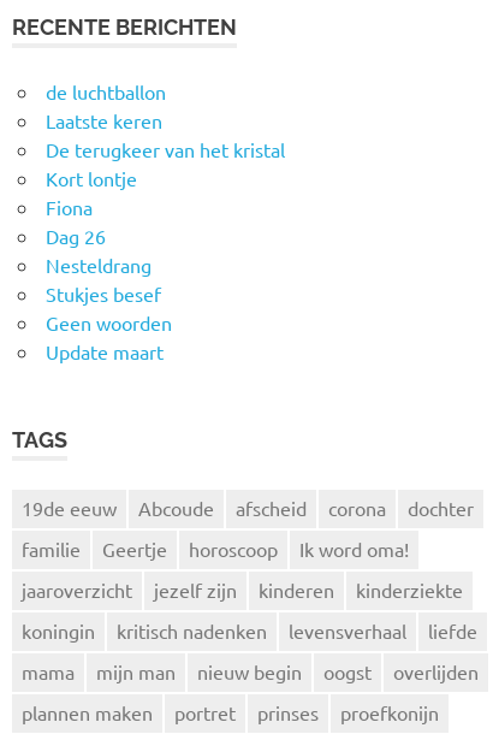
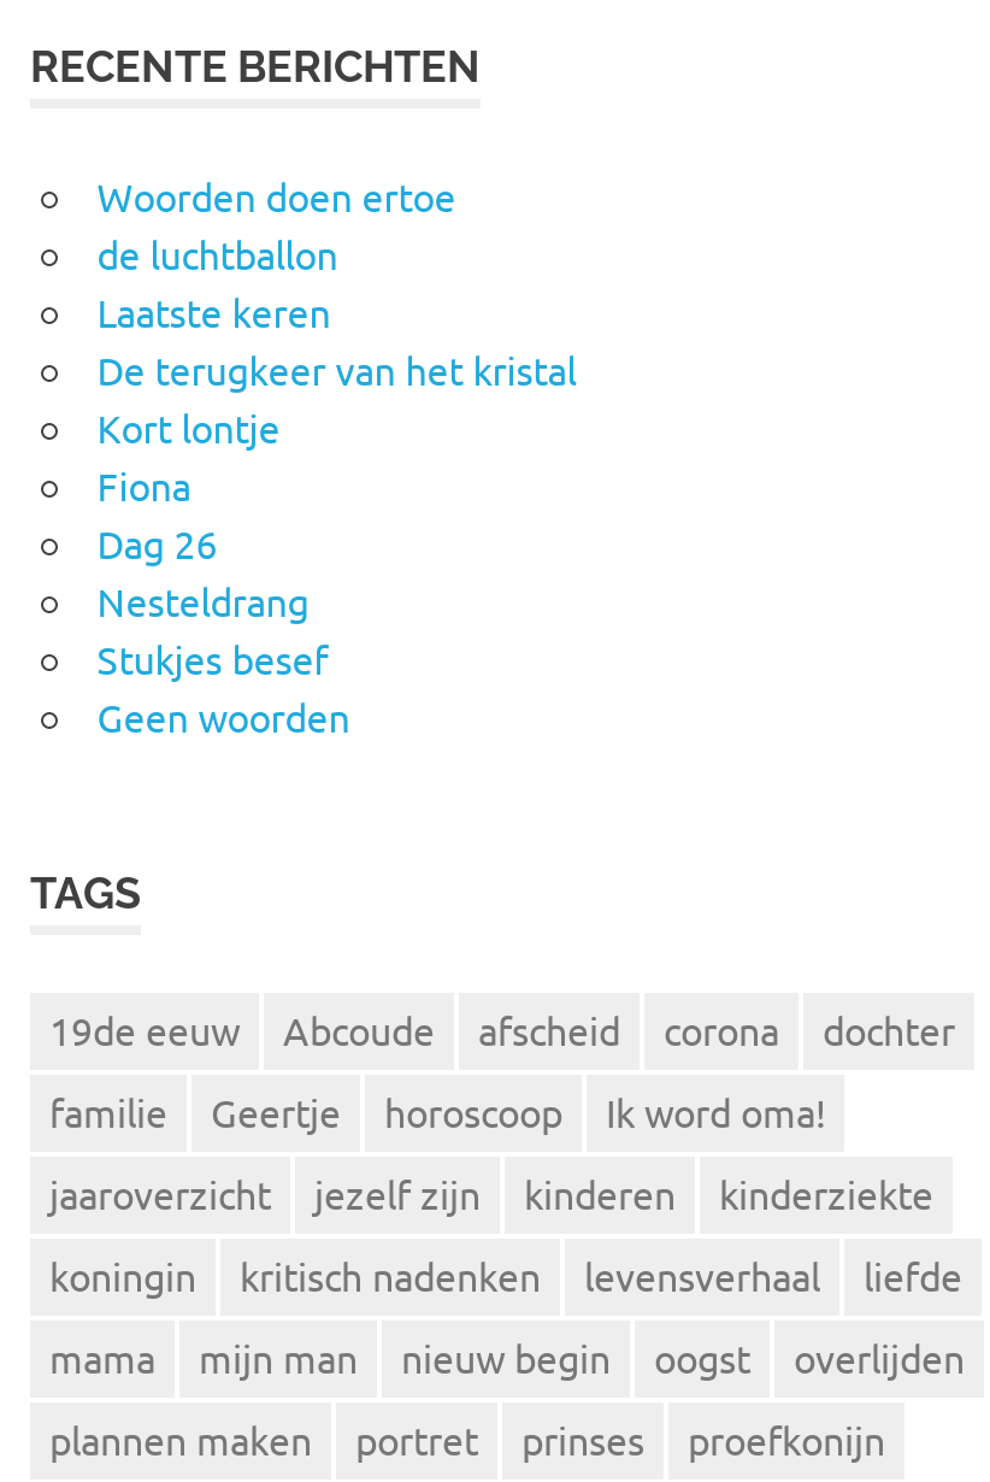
+ Woorden doen ertoe

moved down: de luchtballon | Laatste keren | De terugkeer van het kristal | ... | Stukjes besef | Geen woorden

- Update maart
